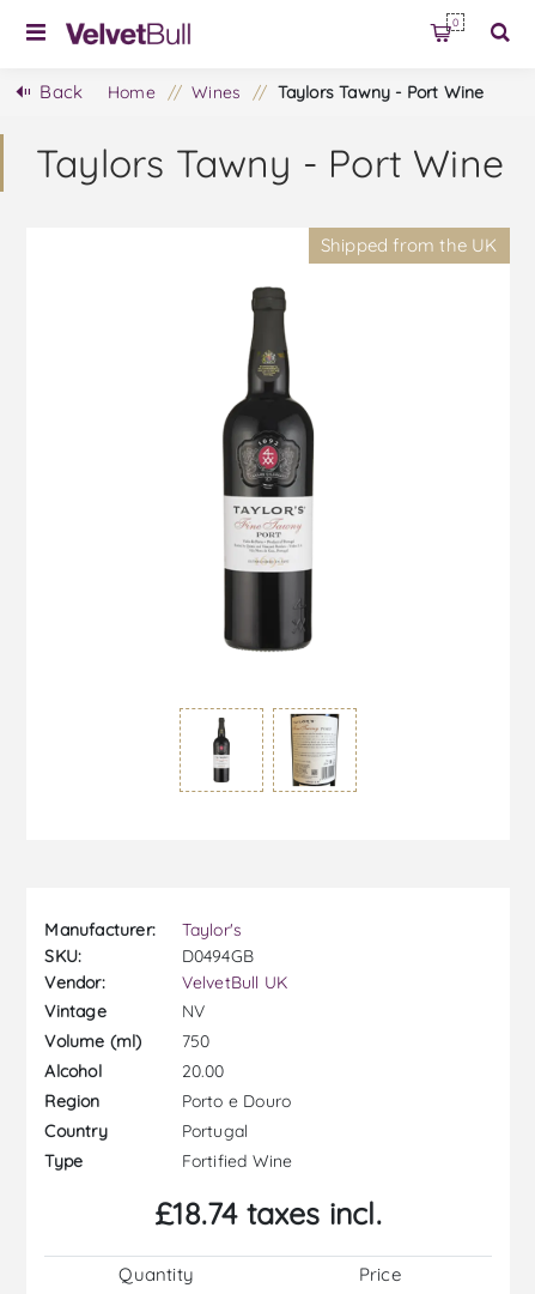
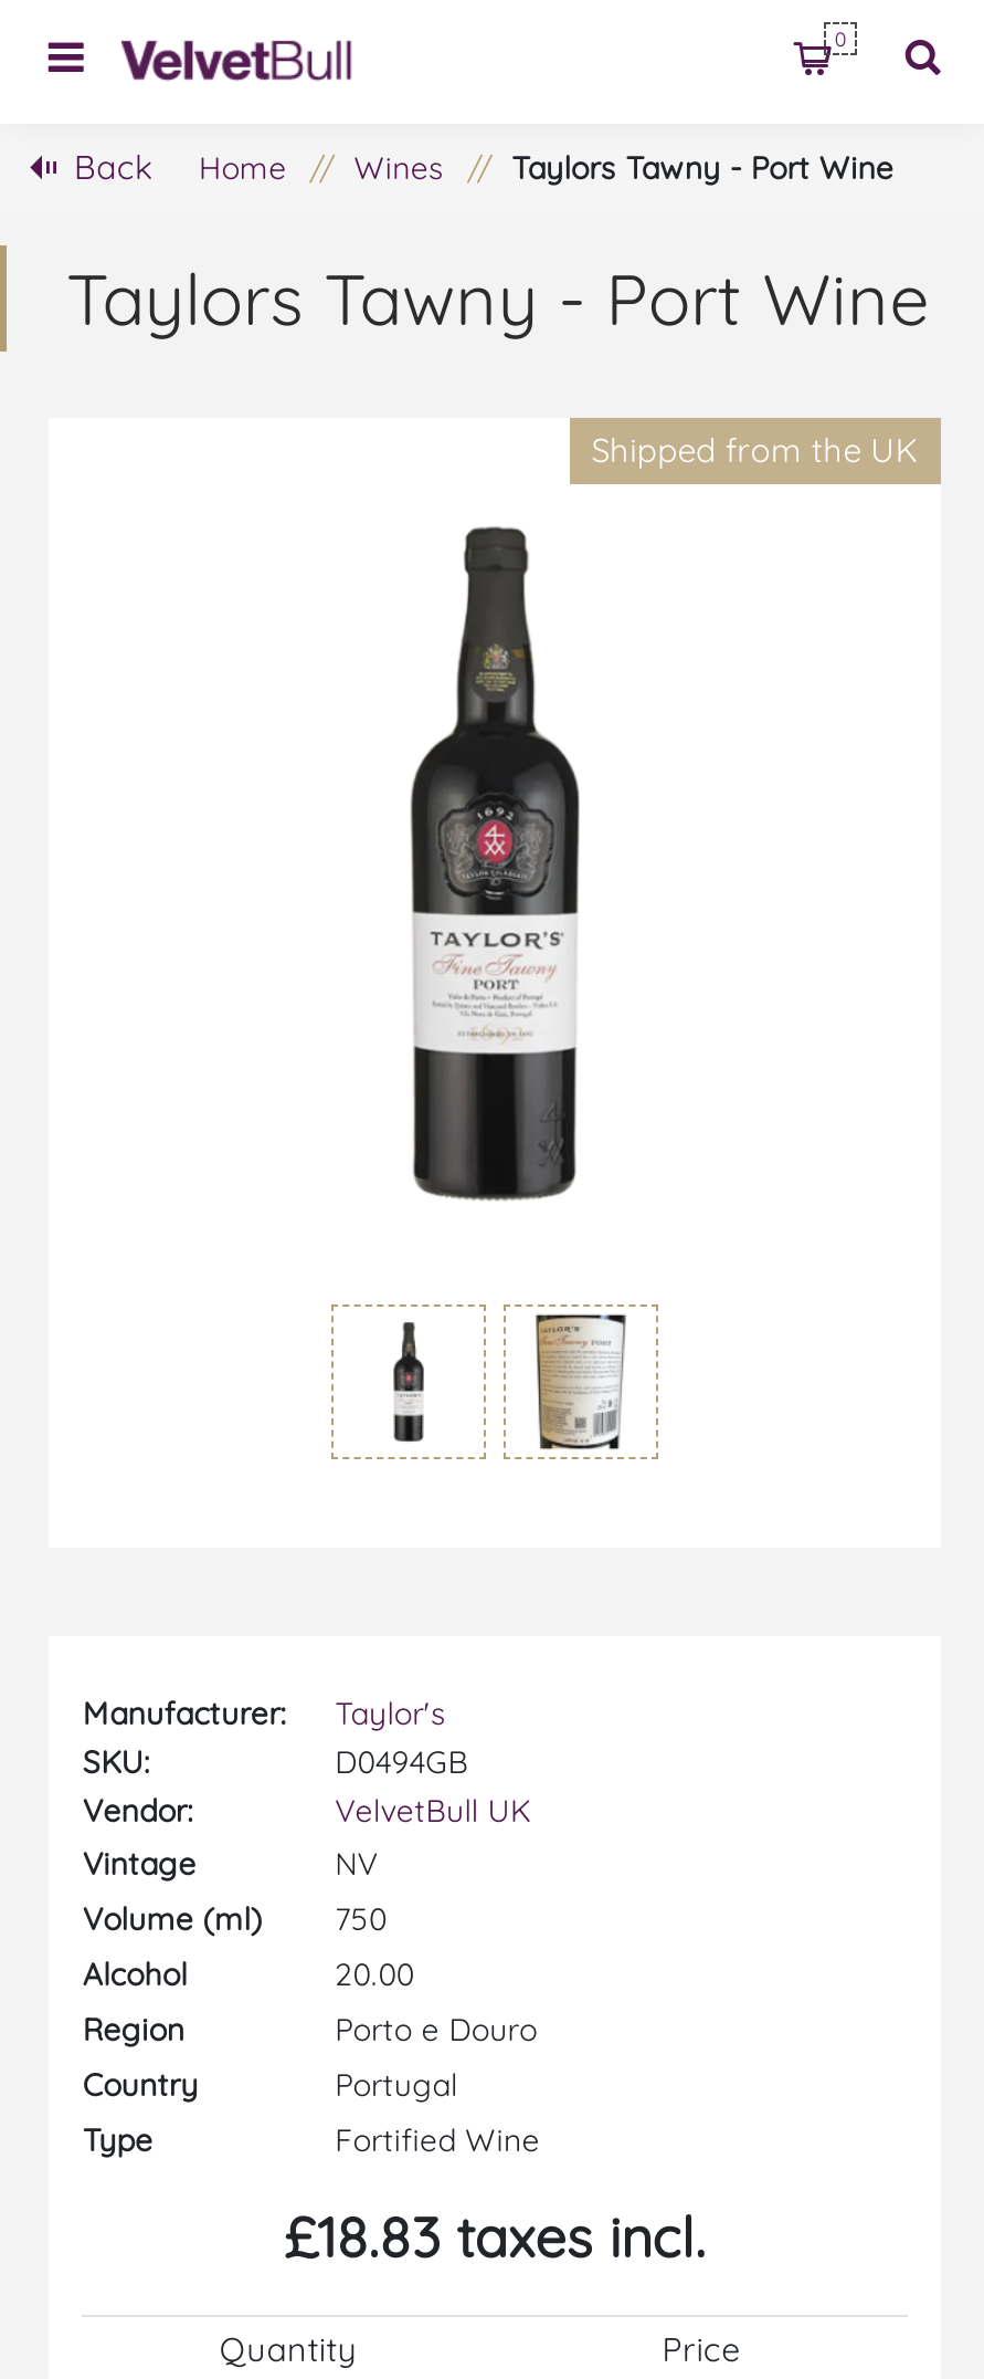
- £18.74 taxes incl.
+ £18.83 taxes incl.
